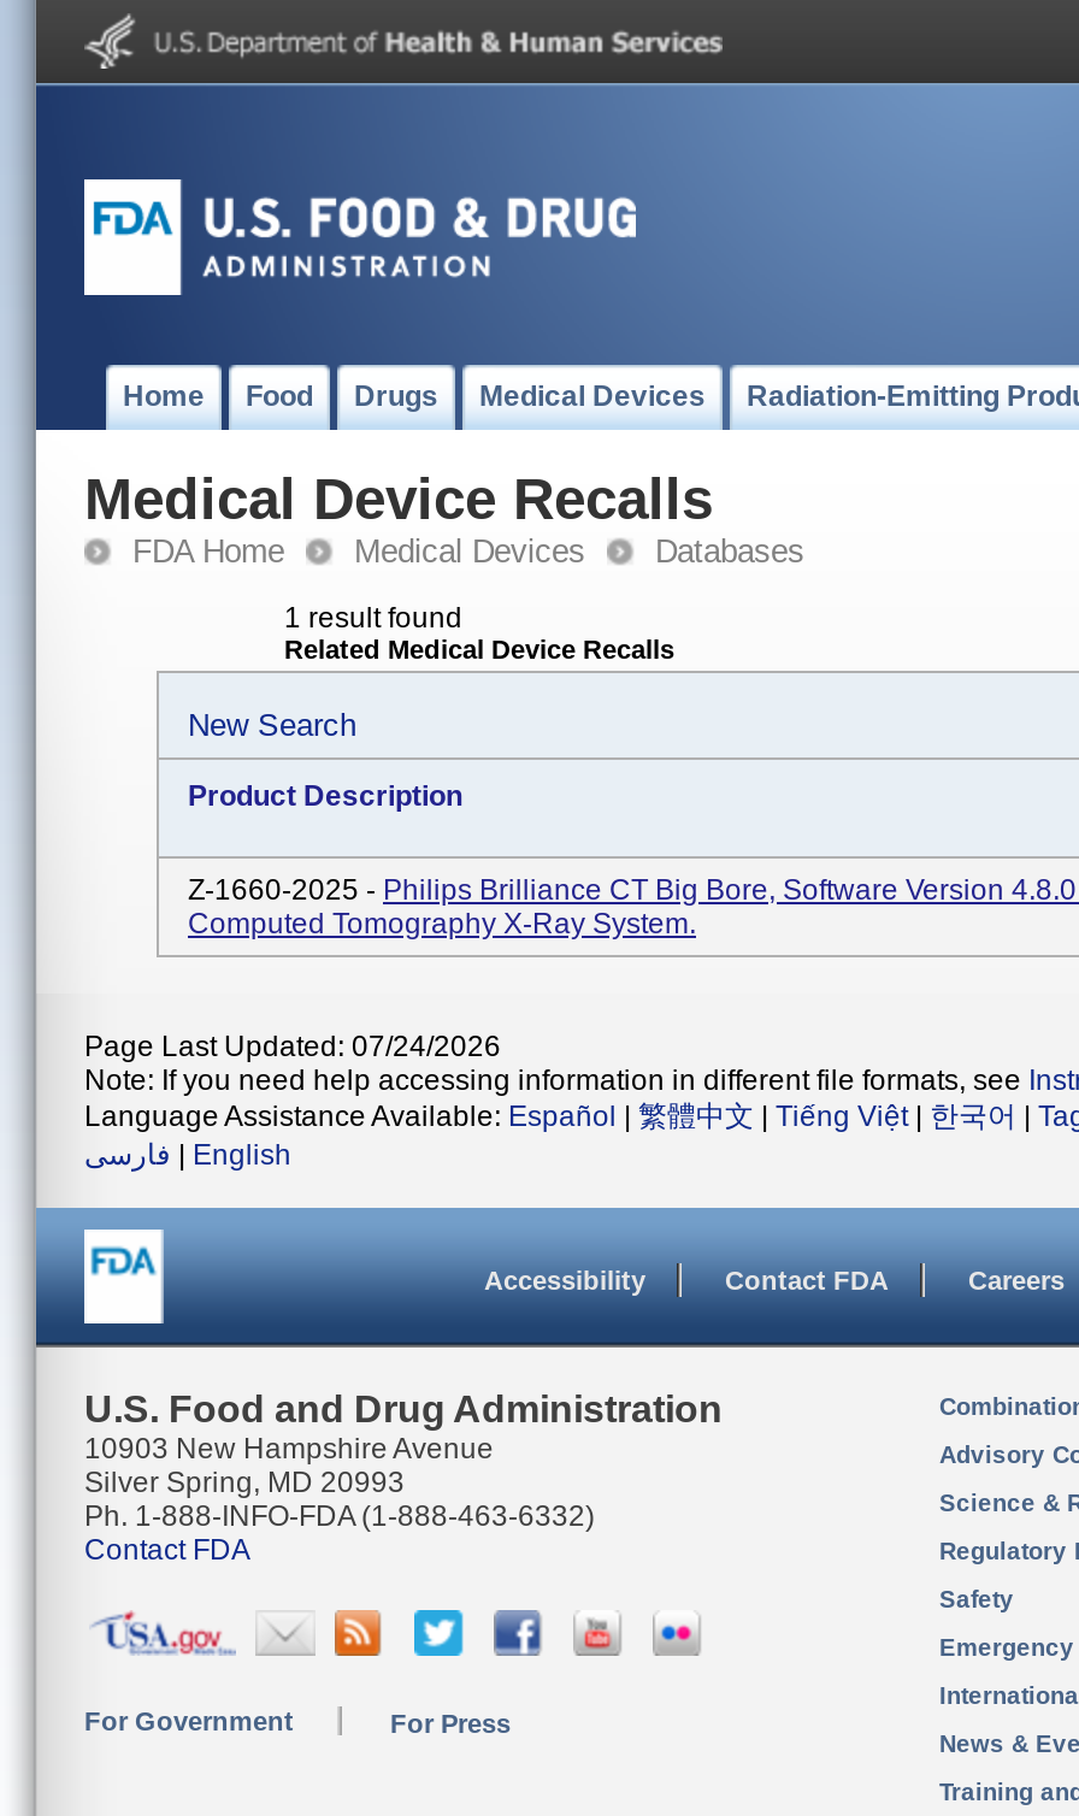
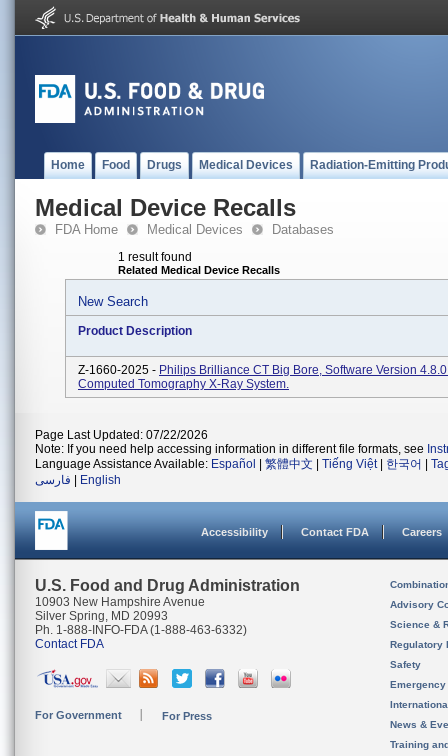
- Page Last Updated: 07/24/2026
+ Page Last Updated: 07/22/2026
